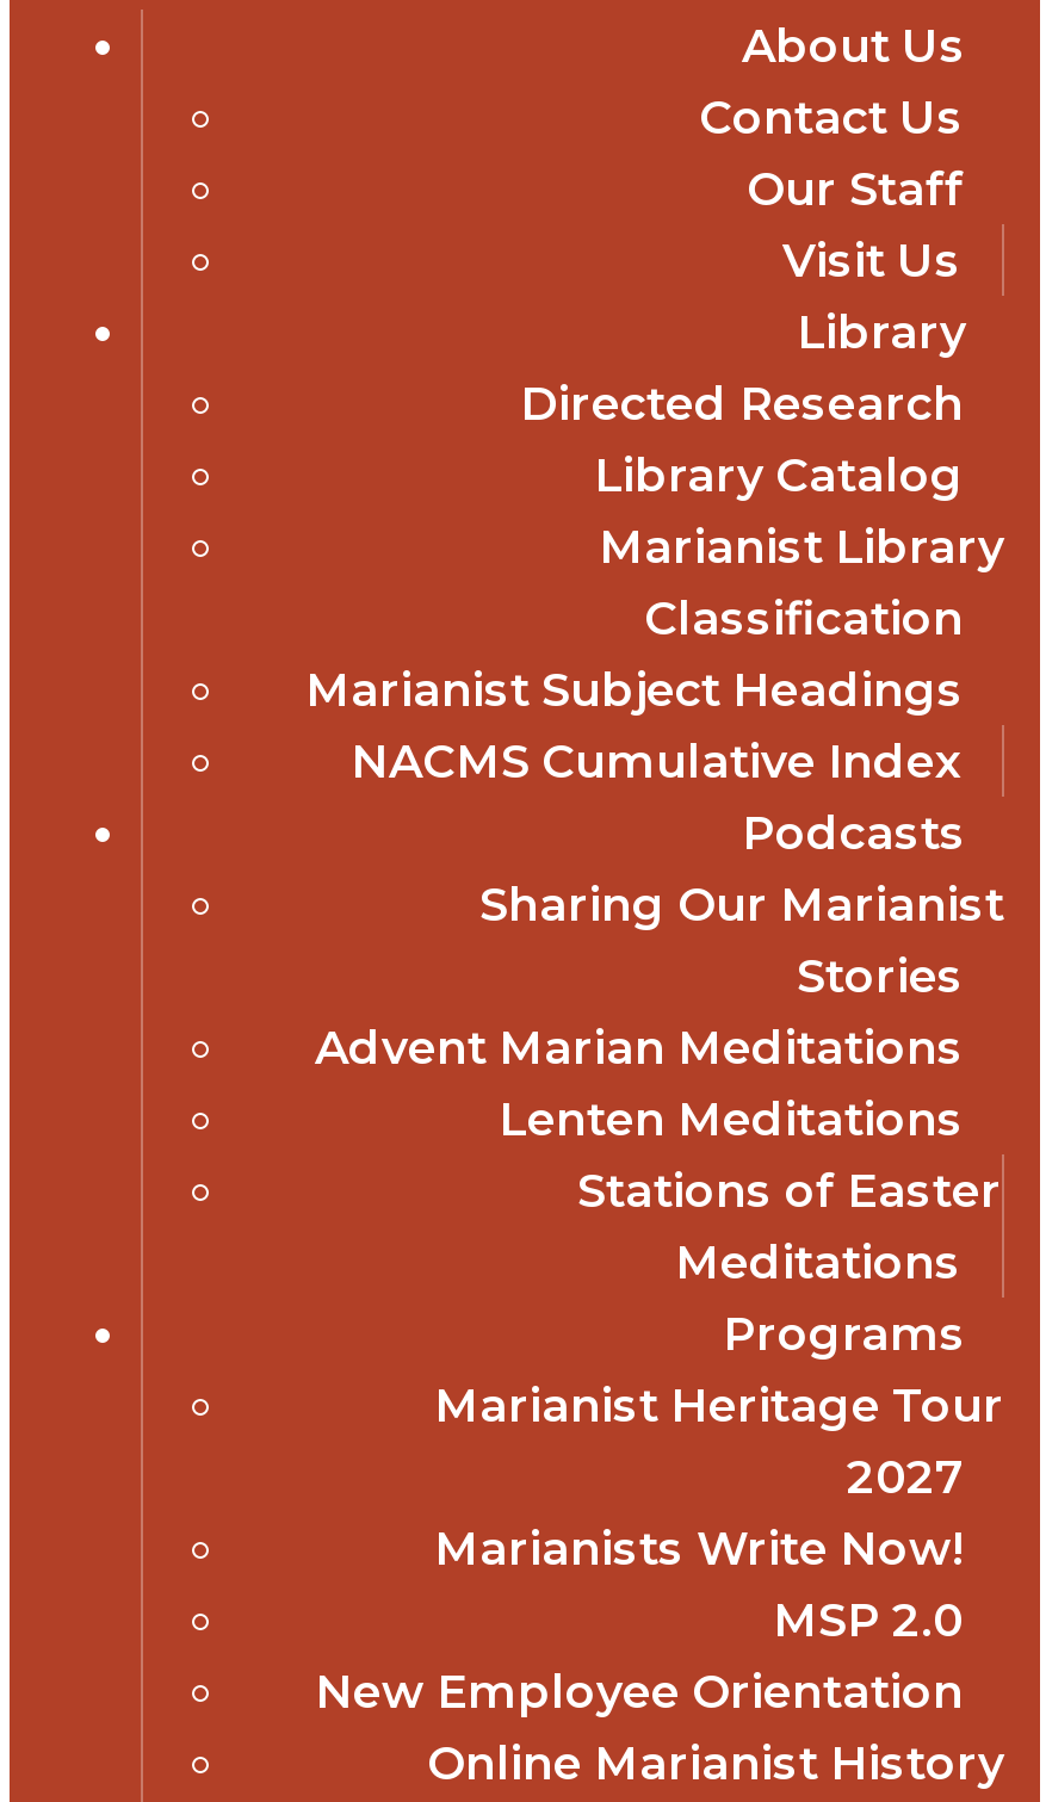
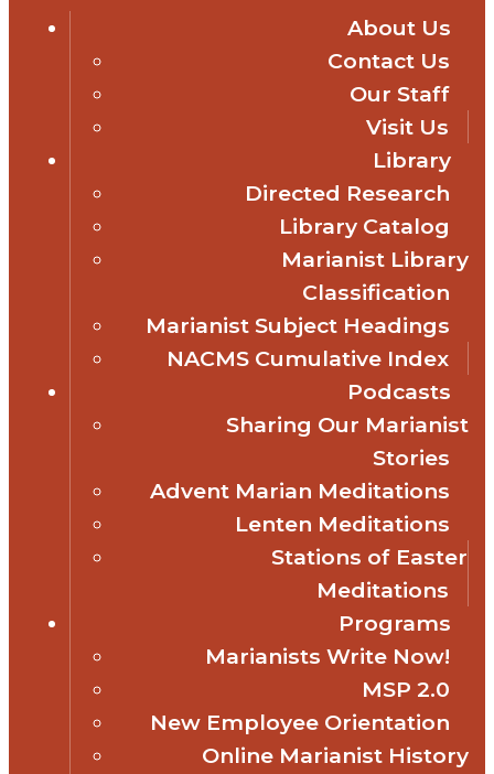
- Marianist Heritage Tour
- 2027
